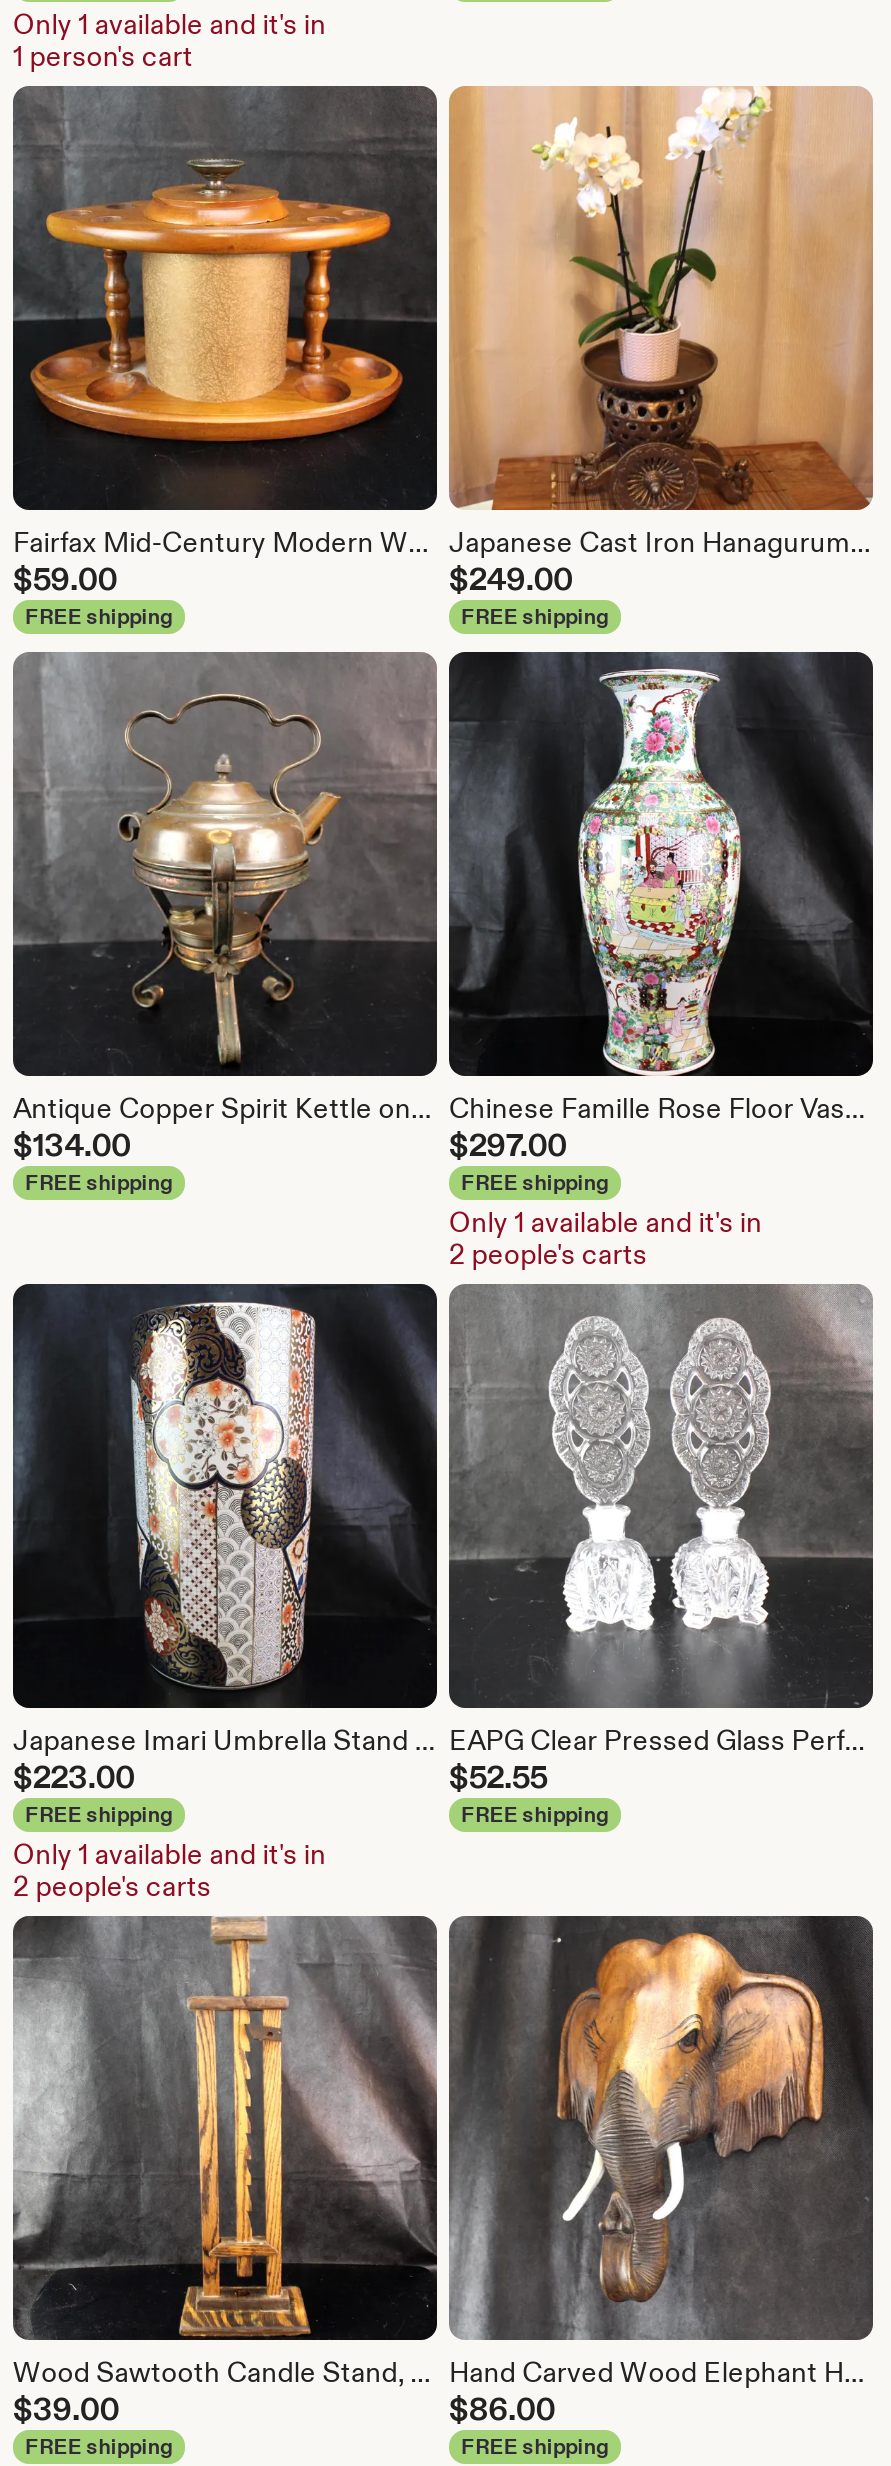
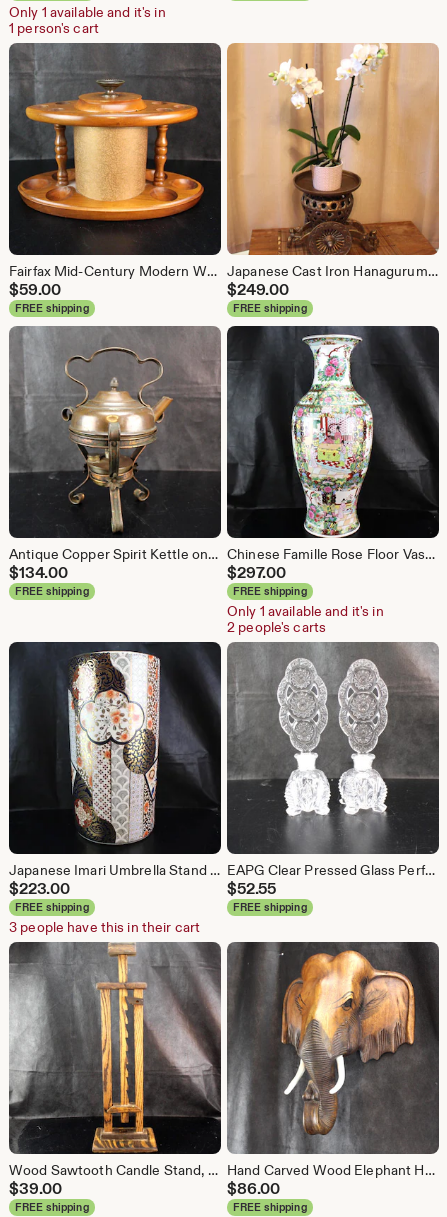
- Only 1 available and it's in
- 2 people's carts
+ 3 people have this in their cart
